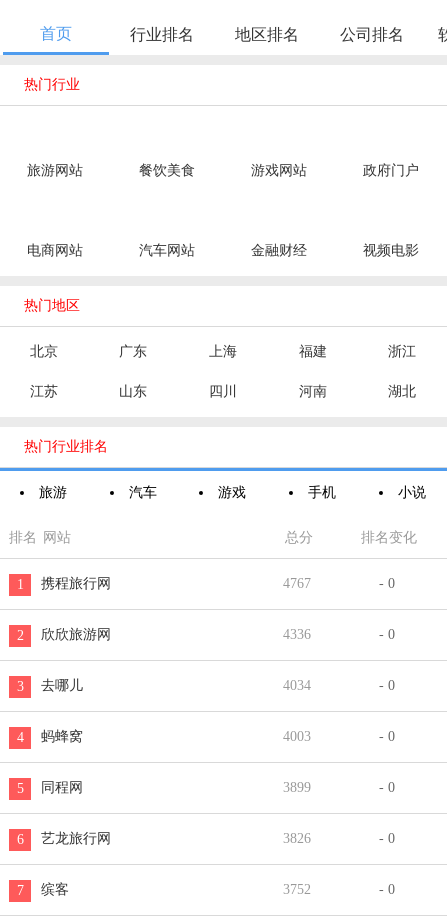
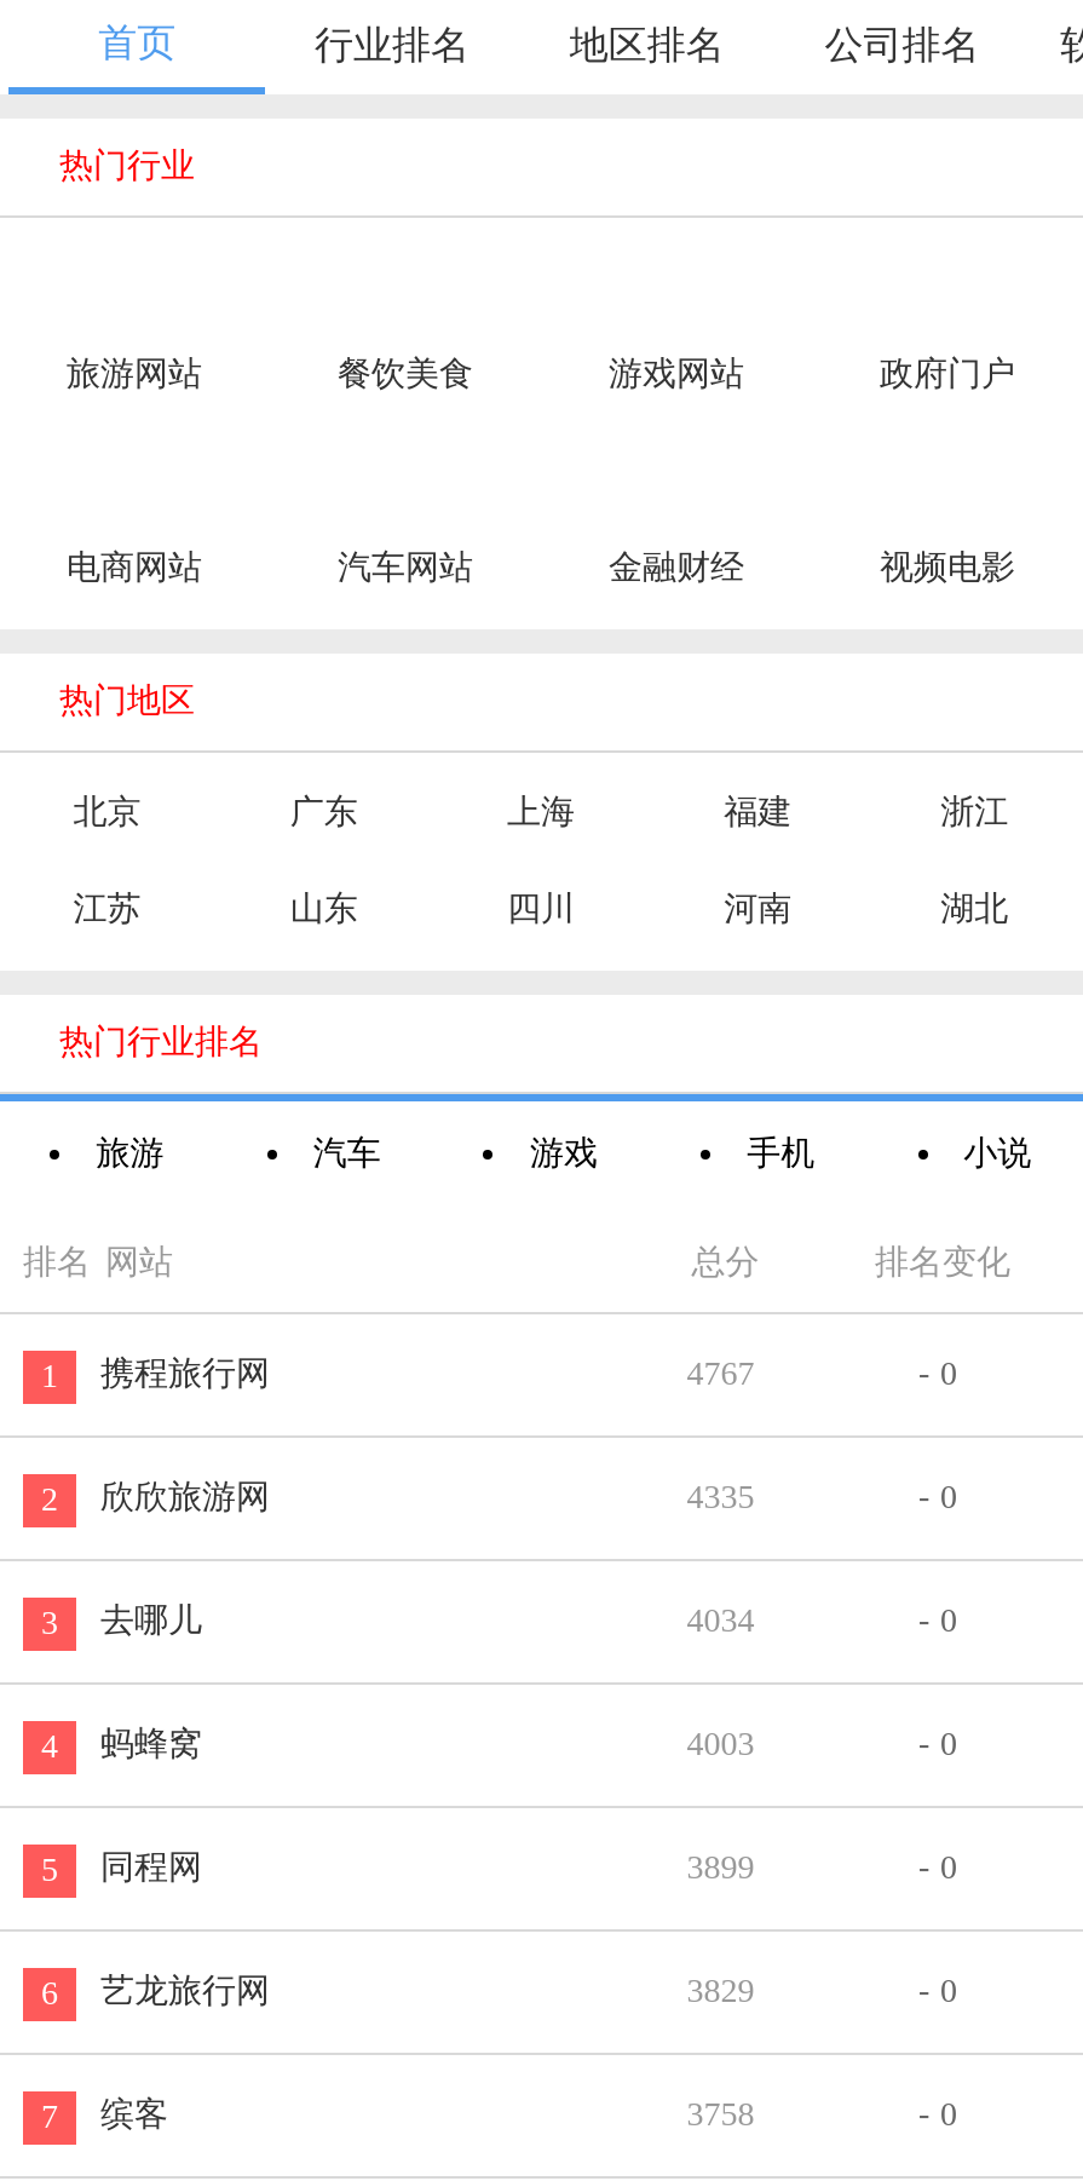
- 4336
+ 4335

- 3826
+ 3829

- 3752
+ 3758
